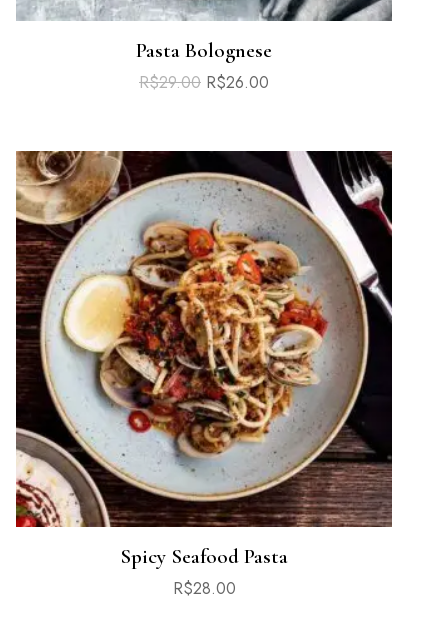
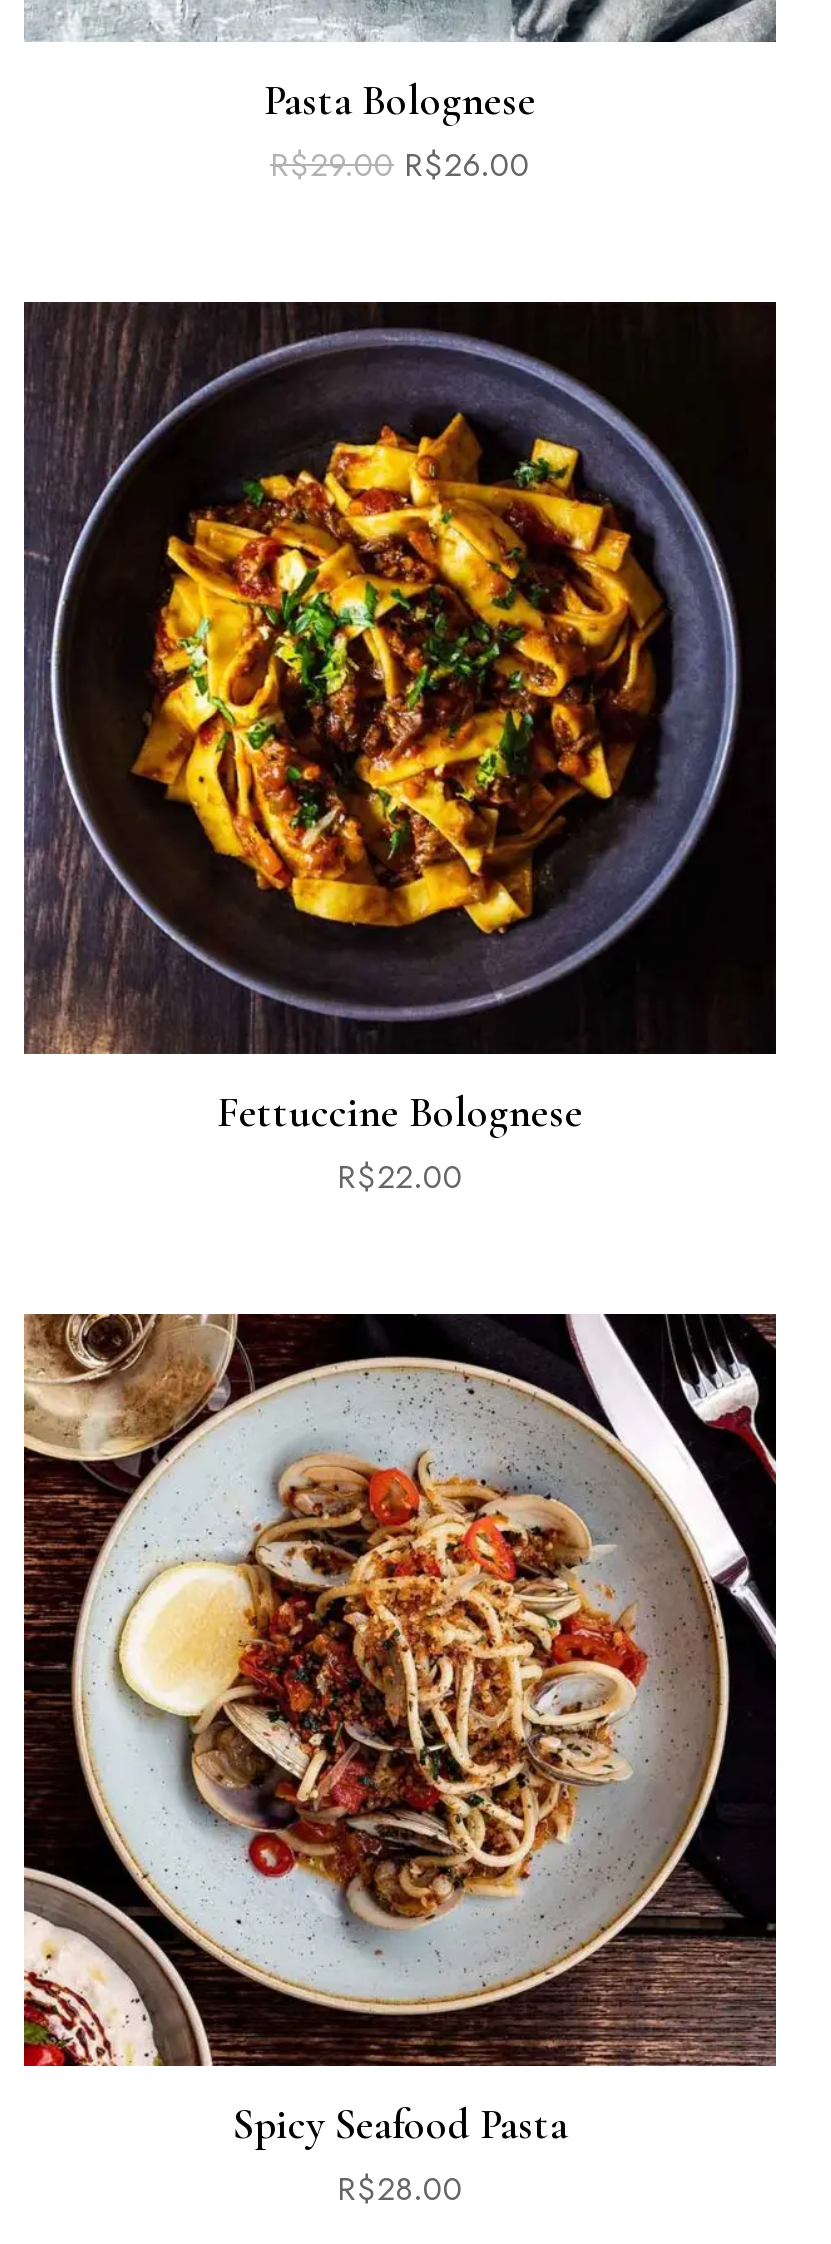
+ [image]
+ Fettuccine Bolognese
+ R$22.00
